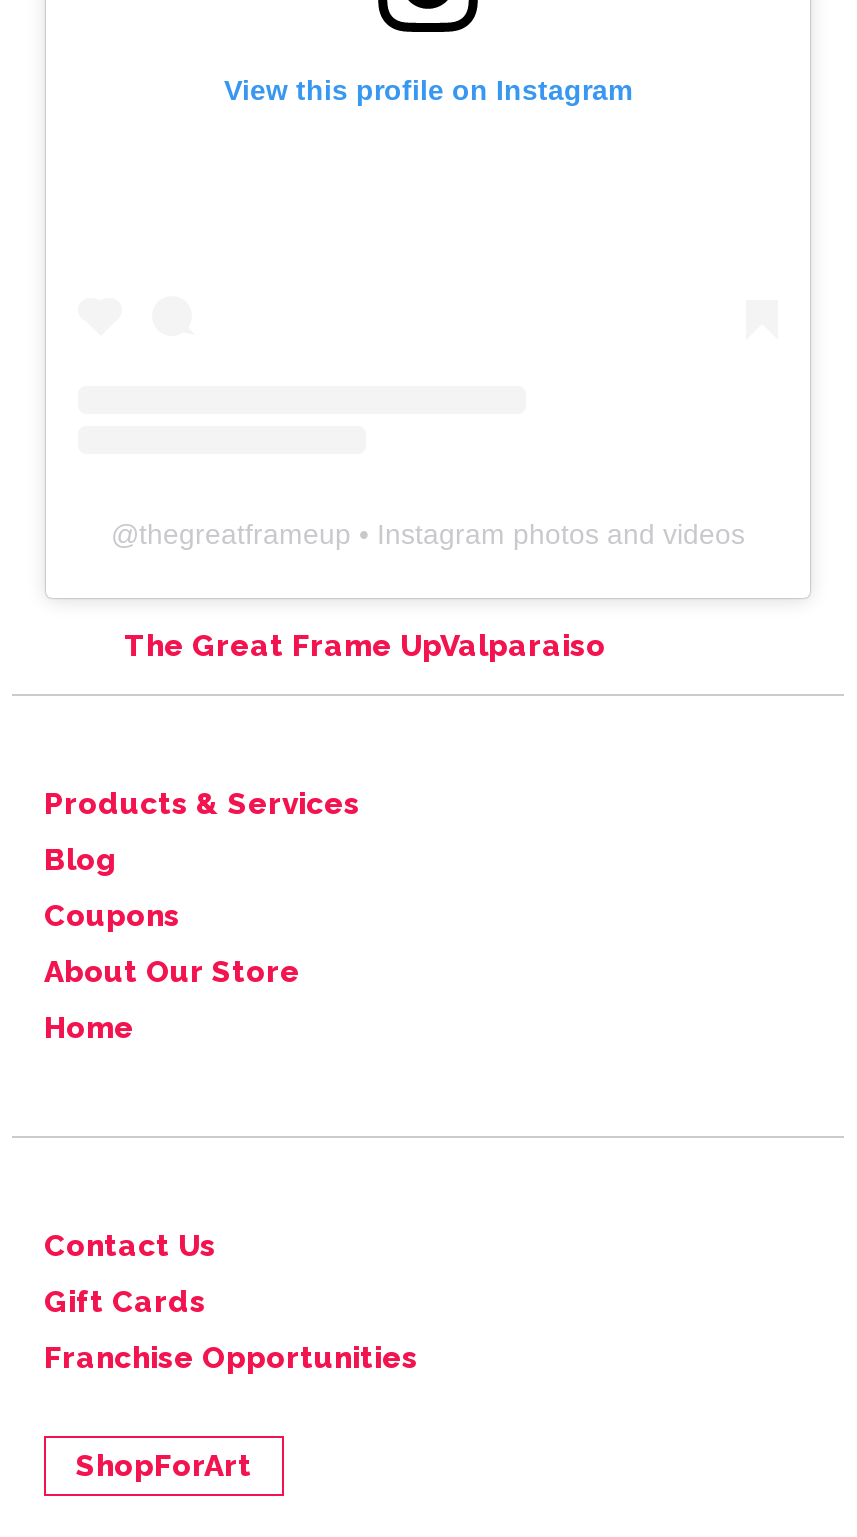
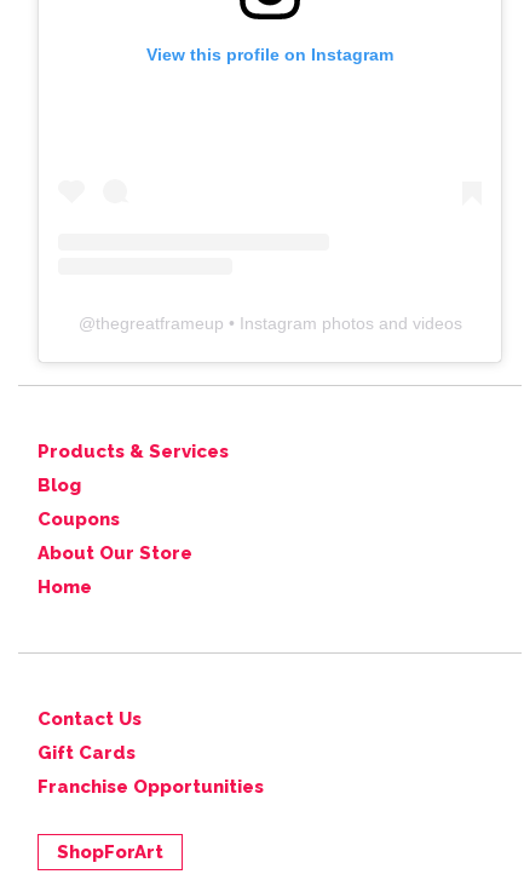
- The Great Frame UpValparaiso
